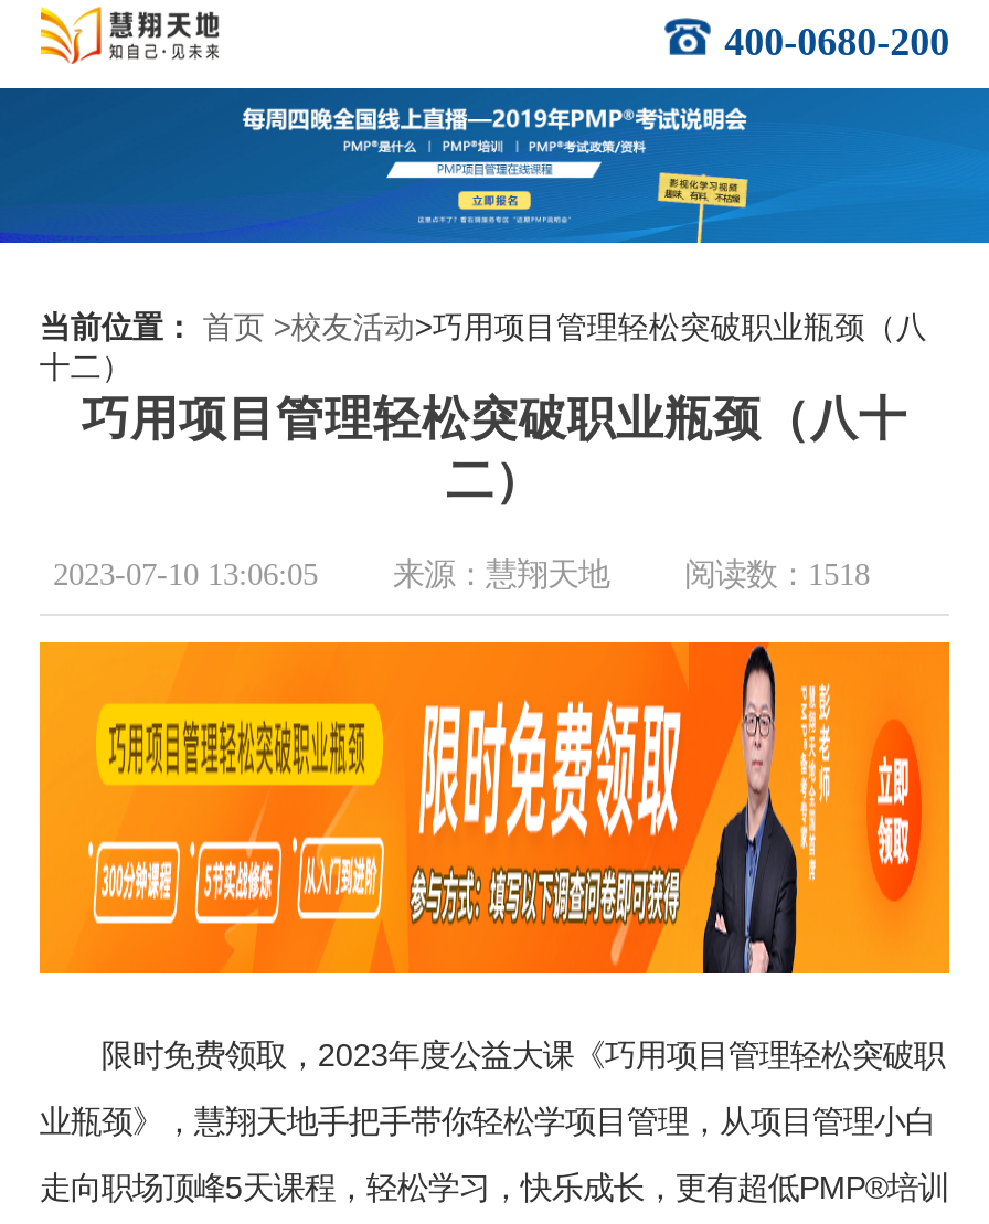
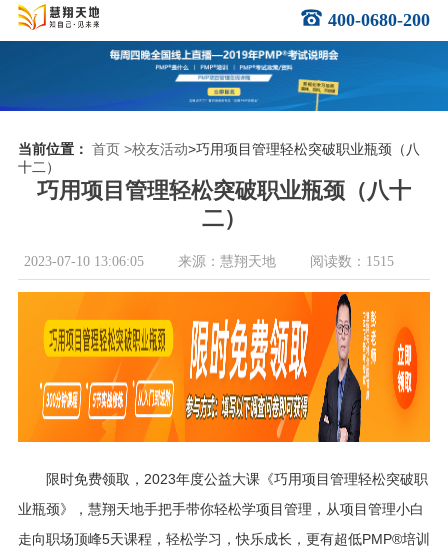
- 阅读数：1518
+ 阅读数：1515
